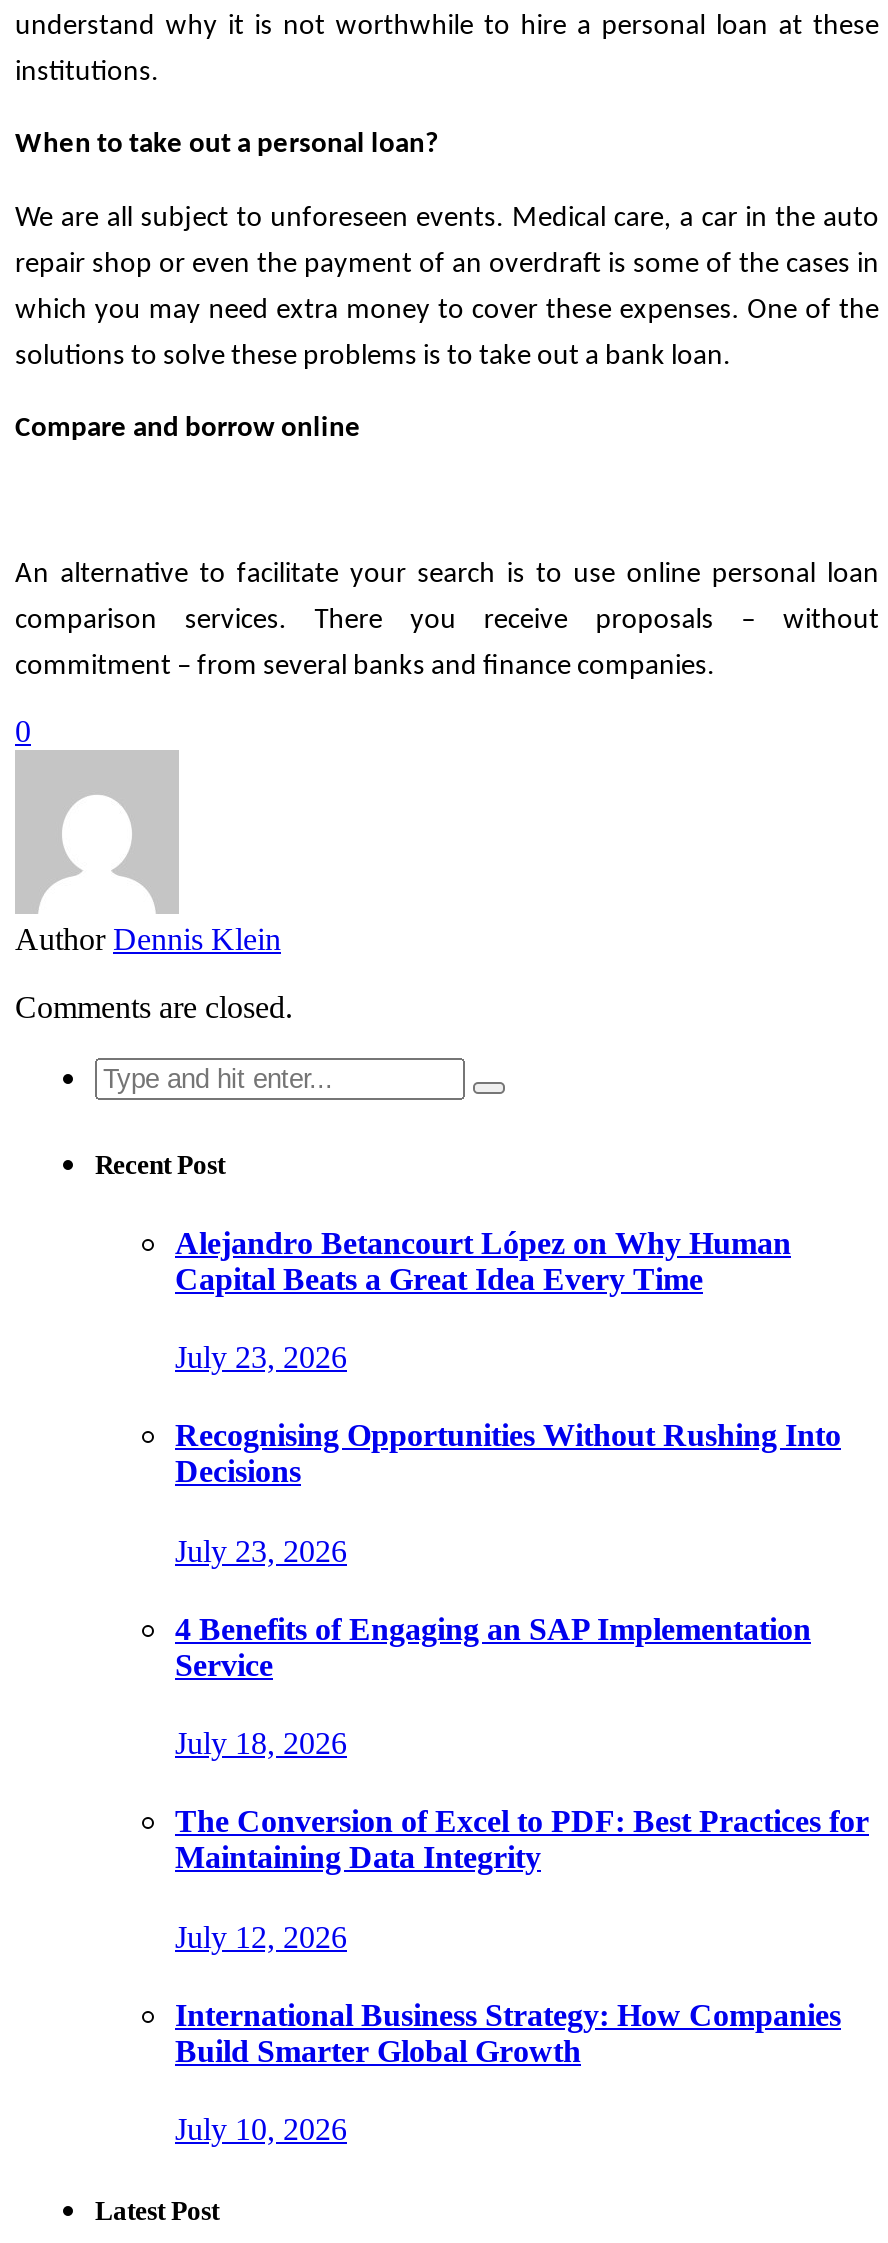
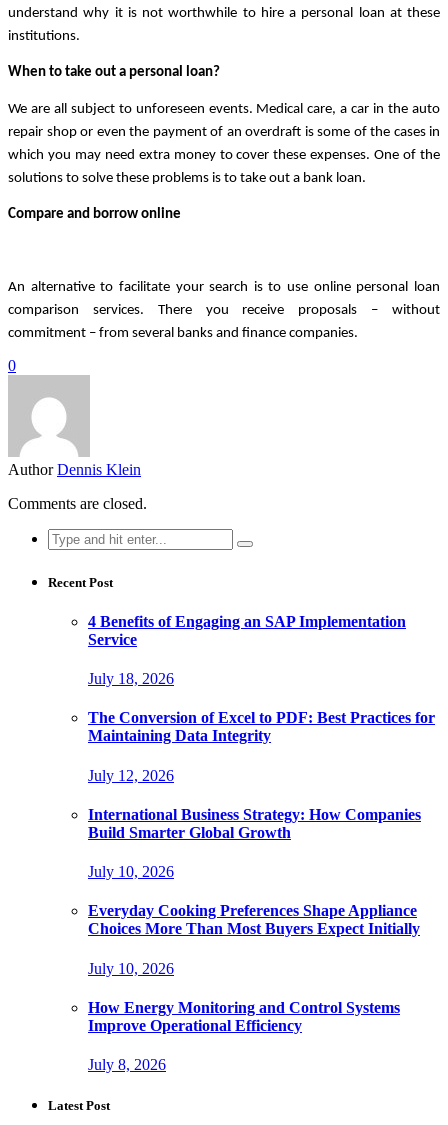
- Alejandro Betancourt López on Why Human
- Capital Beats a Great Idea Every Time
- July 23, 2026
- Recognising Opportunities Without Rushing Into
- Decisions
- July 23, 2026

moved up: 4 Benefits of Engaging an SAP Implementation | Service | July 18, 2026 | ... | Build Smarter Global Growth | July 10, 2026

+ Everyday Cooking Preferences Shape Appliance
+ Choices More Than Most Buyers Expect Initially
+ July 10, 2026
+ How Energy Monitoring and Control Systems
+ Improve Operational Efficiency
+ July 8, 2026
